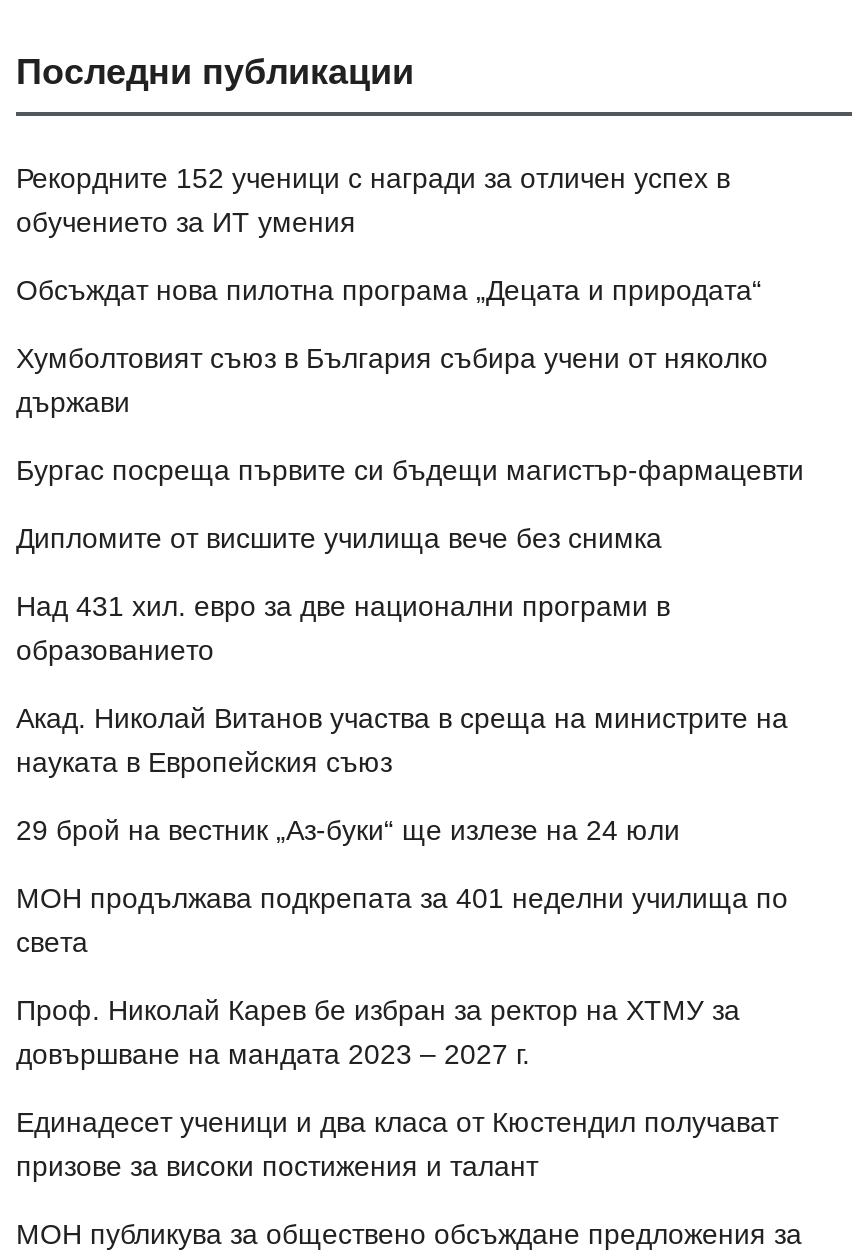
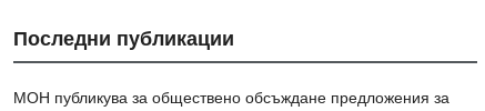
- Рекордните 152 ученици с награди за отличен успех в
- обучението за ИТ умения
- Обсъждат нова пилотна програма „Децата и природата“
- Хумболтовият съюз в България събира учени от няколко
- държави
- Бургас посреща първите си бъдещи магистър-фармацевти
- Дипломите от висшите училища вече без снимка
- Над 431 хил. евро за две национални програми в
- образованието
- Акад. Николай Витанов участва в среща на министрите на
- науката в Европейския съюз
- 29 брой на вестник „Аз-буки“ ще излезе на 24 юли
- МОН продължава подкрепата за 401 неделни училища по
- света
- Проф. Николай Карев бе избран за ректор на ХТМУ за
- довършване на мандата 2023 – 2027 г.
- Единадесет ученици и два класа от Кюстендил получават
- призове за високи постижения и талант
